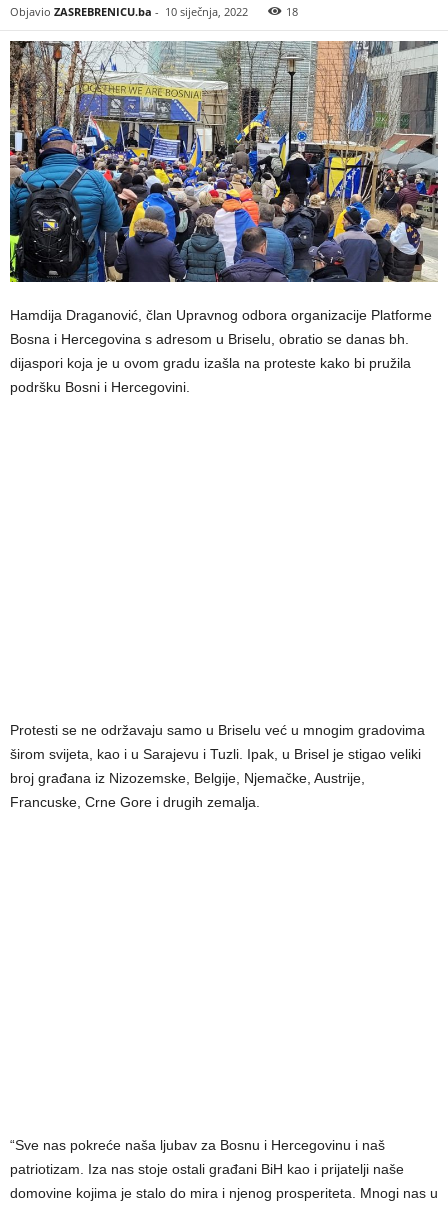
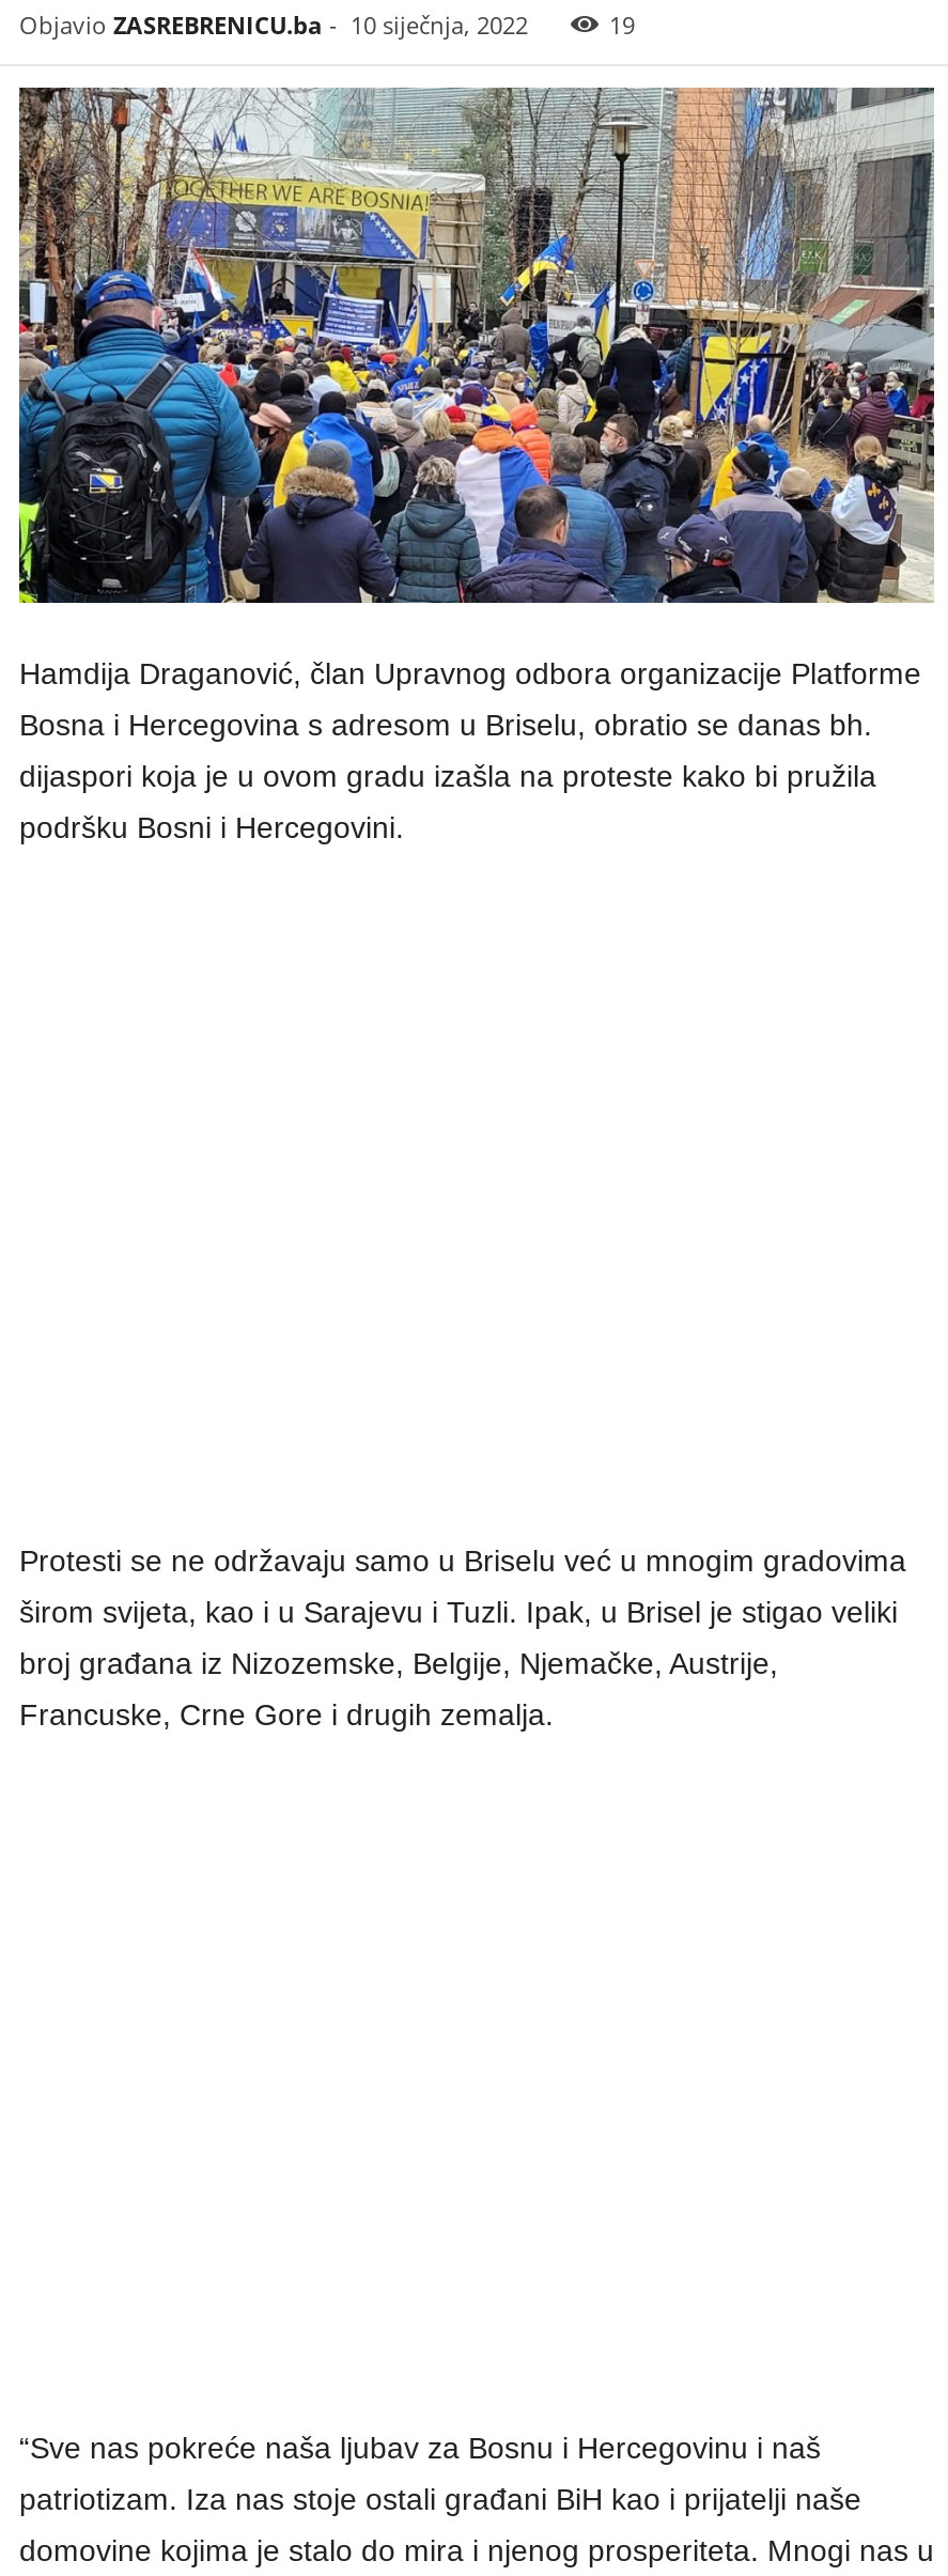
- 18
+ 19
